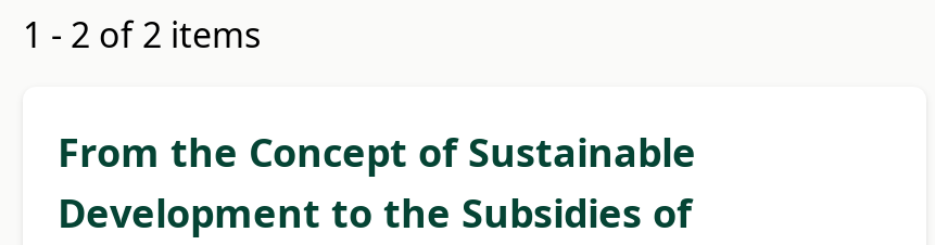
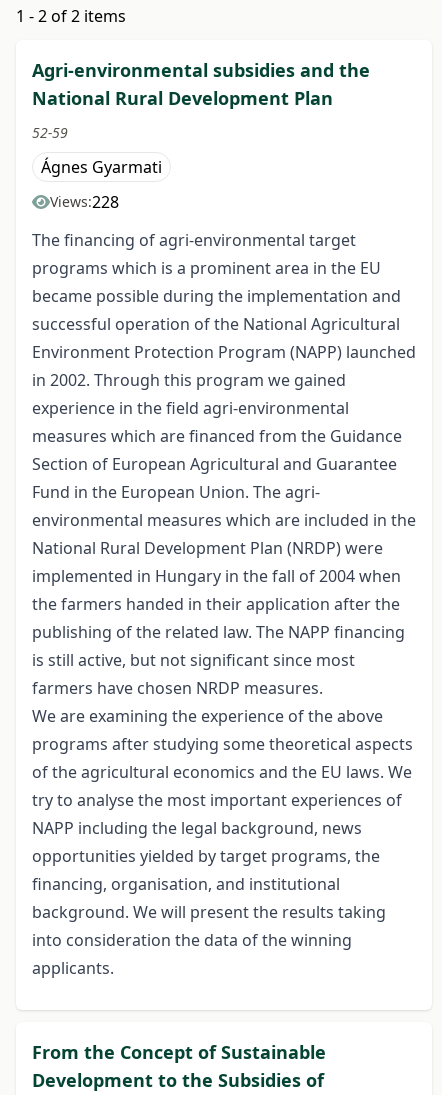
+ Agri-environmental subsidies and the
+ National Rural Development Plan
+ 52-59
+ Ágnes Gyarmati
+ Views:228
+ The financing of agri-environmental target
+ programs which is a prominent area in the EU
+ became possible during the implementation and
+ successful operation of the National Agricultural
+ Environment Protection Program (NAPP) launched
+ in 2002. Through this program we gained
+ experience in the field agri-environmental
+ measures which are financed from the Guidance
+ Section of European Agricultural and Guarantee
+ Fund in the European Union. The agri-
+ environmental measures which are included in the
+ National Rural Development Plan (NRDP) were
+ implemented in Hungary in the fall of 2004 when
+ the farmers handed in their application after the
+ publishing of the related law. The NAPP financing
+ is still active, but not significant since most
+ farmers have chosen NRDP measures.
+ We are examining the experience of the above
+ programs after studying some theoretical aspects
+ of the agricultural economics and the EU laws. We
+ try to analyse the most important experiences of
+ NAPP including the legal background, news
+ opportunities yielded by target programs, the
+ financing, organisation, and institutional
+ background. We will present the results taking
+ into consideration the data of the winning
+ applicants.
